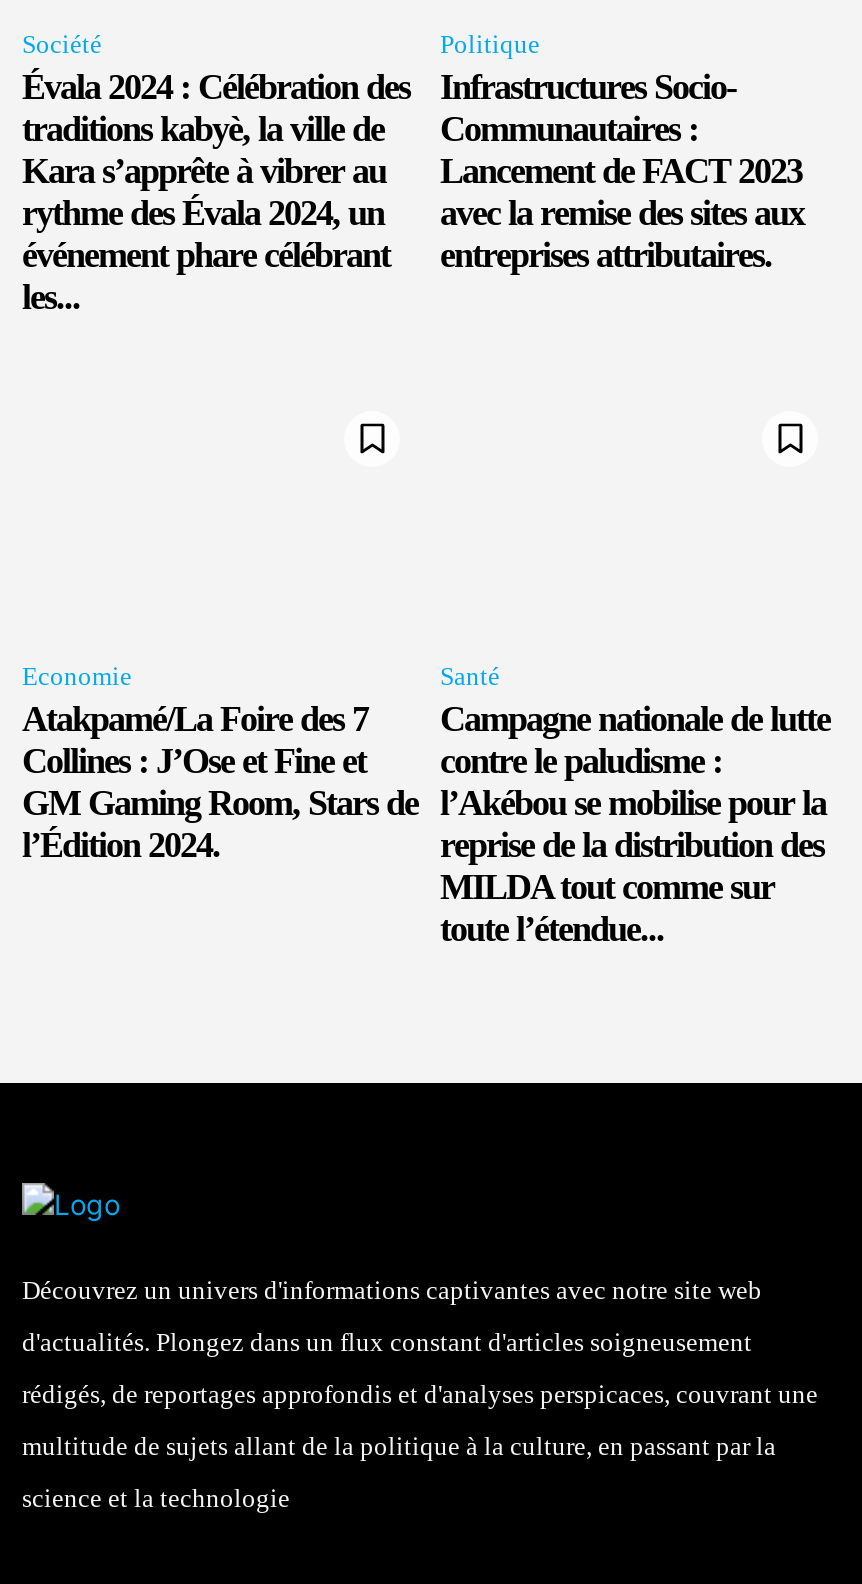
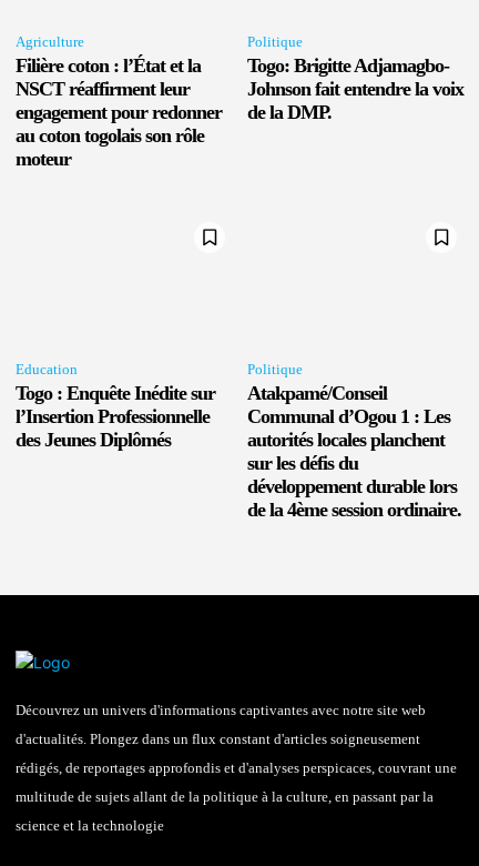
- Société
- Évala 2024 : Célébration des
- traditions kabyè, la ville de
- Kara s’apprête à vibrer au
- rythme des Évala 2024, un
- événement phare célébrant
- les...
+ Agriculture
+ Filière coton : l’État et la
+ NSCT réaffirment leur
+ engagement pour redonner
+ au coton togolais son rôle
+ moteur

- Infrastructures Socio-
- Communautaires :
- Lancement de FACT 2023
- avec la remise des sites aux
- entreprises attributaires.
+ Togo: Brigitte Adjamagbo-
+ Johnson fait entendre la voix
+ de la DMP.

- Economie
- Atakpamé/La Foire des 7
- Collines : J’Ose et Fine et
- GM Gaming Room, Stars de
- l’Édition 2024.
+ Education
+ Togo : Enquête Inédite sur
+ l’Insertion Professionnelle
+ des Jeunes Diplômés

- Santé
- Campagne nationale de lutte
- contre le paludisme :
- l’Akébou se mobilise pour la
- reprise de la distribution des
- MILDA tout comme sur
- toute l’étendue...
+ Politique
+ Atakpamé/Conseil
+ Communal d’Ogou 1 : Les
+ autorités locales planchent
+ sur les défis du
+ développement durable lors
+ de la 4ème session ordinaire.
